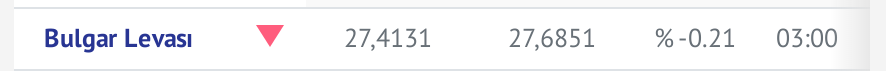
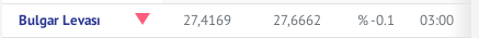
- 27,4131
+ 27,4169

- 27,6851
+ 27,6662

- % -0.21
+ % -0.1
